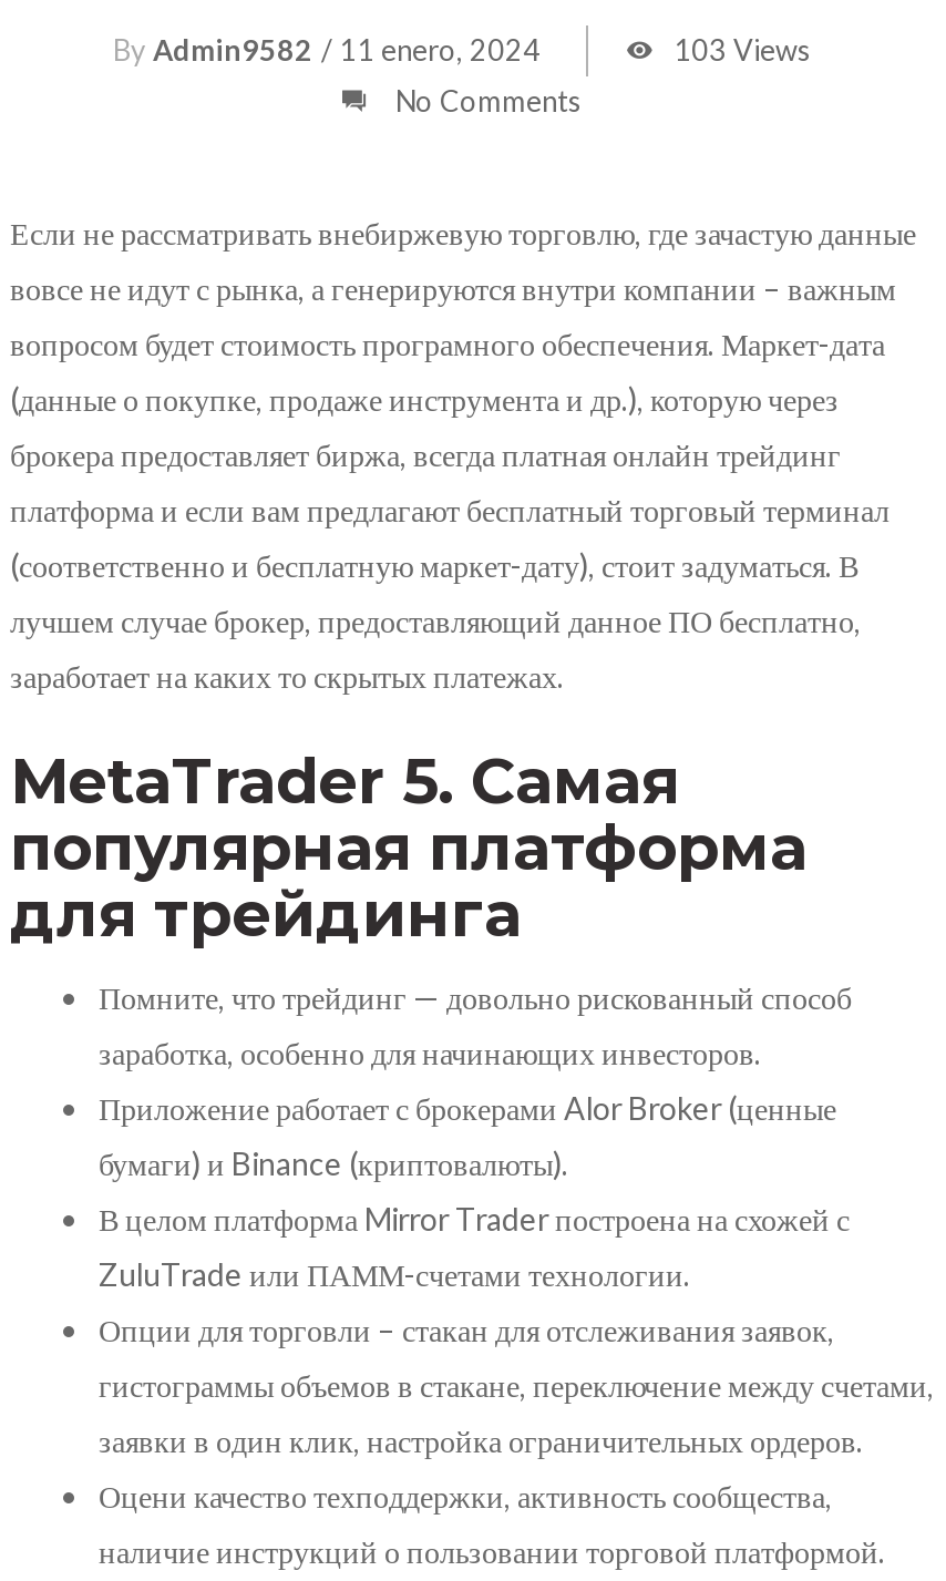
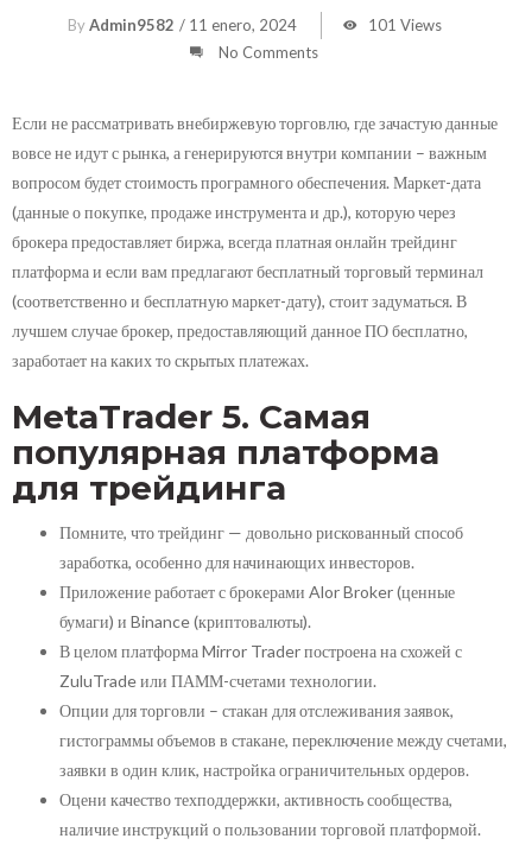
- 103 Views
+ 101 Views
